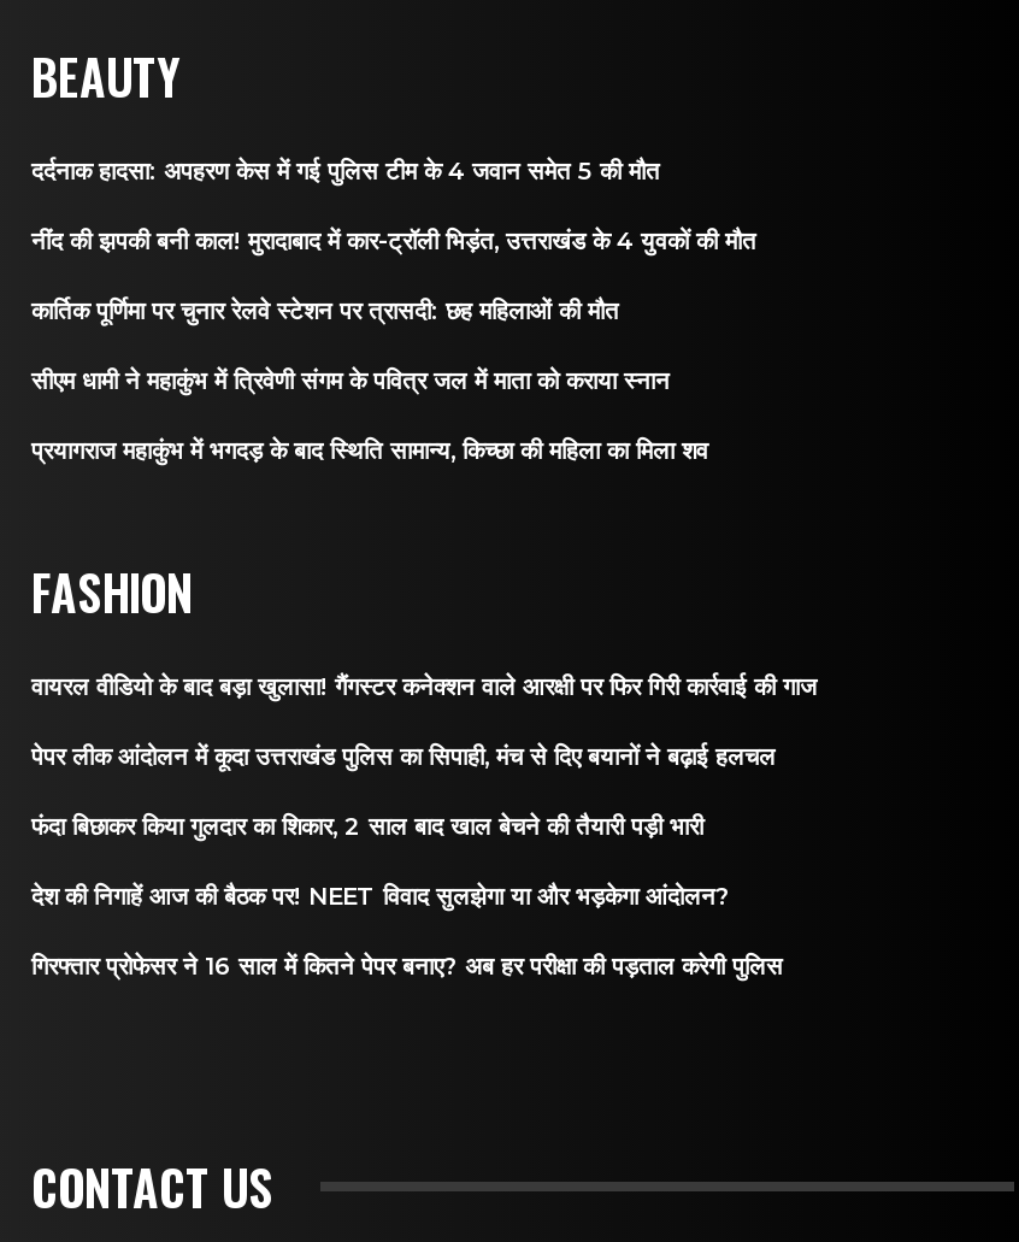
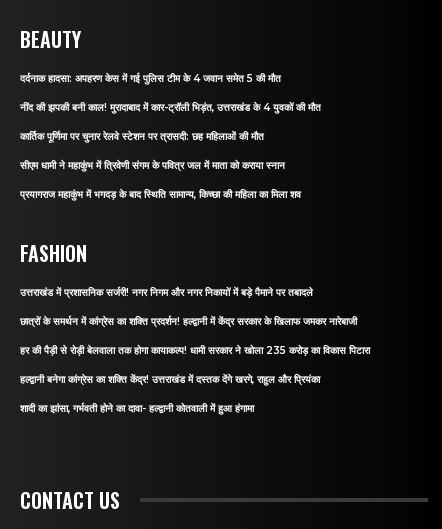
- वायरल वीडियो के बाद बड़ा खुलासा! गैंगस्टर कनेक्शन वाले आरक्षी पर फिर गिरी कार्रवाई की गाज
+ उत्तराखंड में प्रशासनिक सर्जरी! नगर निगम और नगर निकायों में बड़े पैमाने पर तबादले

- पेपर लीक आंदोलन में कूदा उत्तराखंड पुलिस का सिपाही, मंच से दिए बयानों ने बढ़ाई हलचल
+ छात्रों के समर्थन में कांग्रेस का शक्ति प्रदर्शन! हल्द्वानी में केंद्र सरकार के खिलाफ जमकर नारेबाजी

- फंदा बिछाकर किया गुलदार का शिकार, 2 साल बाद खाल बेचने की तैयारी पड़ी भारी
+ हर की पैड़ी से रोड़ी बेलवाला तक होगा कायाकल्प! धामी सरकार ने खोला 235 करोड़ का विकास पिटारा

- देश की निगाहें आज की बैठक पर! NEET विवाद सुलझेगा या और भड़केगा आंदोलन?
+ हल्द्वानी बनेगा कांग्रेस का शक्ति केंद्र! उत्तराखंड में दस्तक देंगे खरगे, राहुल और प्रियंका

- गिरफ्तार प्रोफेसर ने 16 साल में कितने पेपर बनाए? अब हर परीक्षा की पड़ताल करेगी पुलिस
+ शादी का झांसा, गर्भवती होने का दावा- हल्द्वानी कोतवाली में हुआ हंगामा
